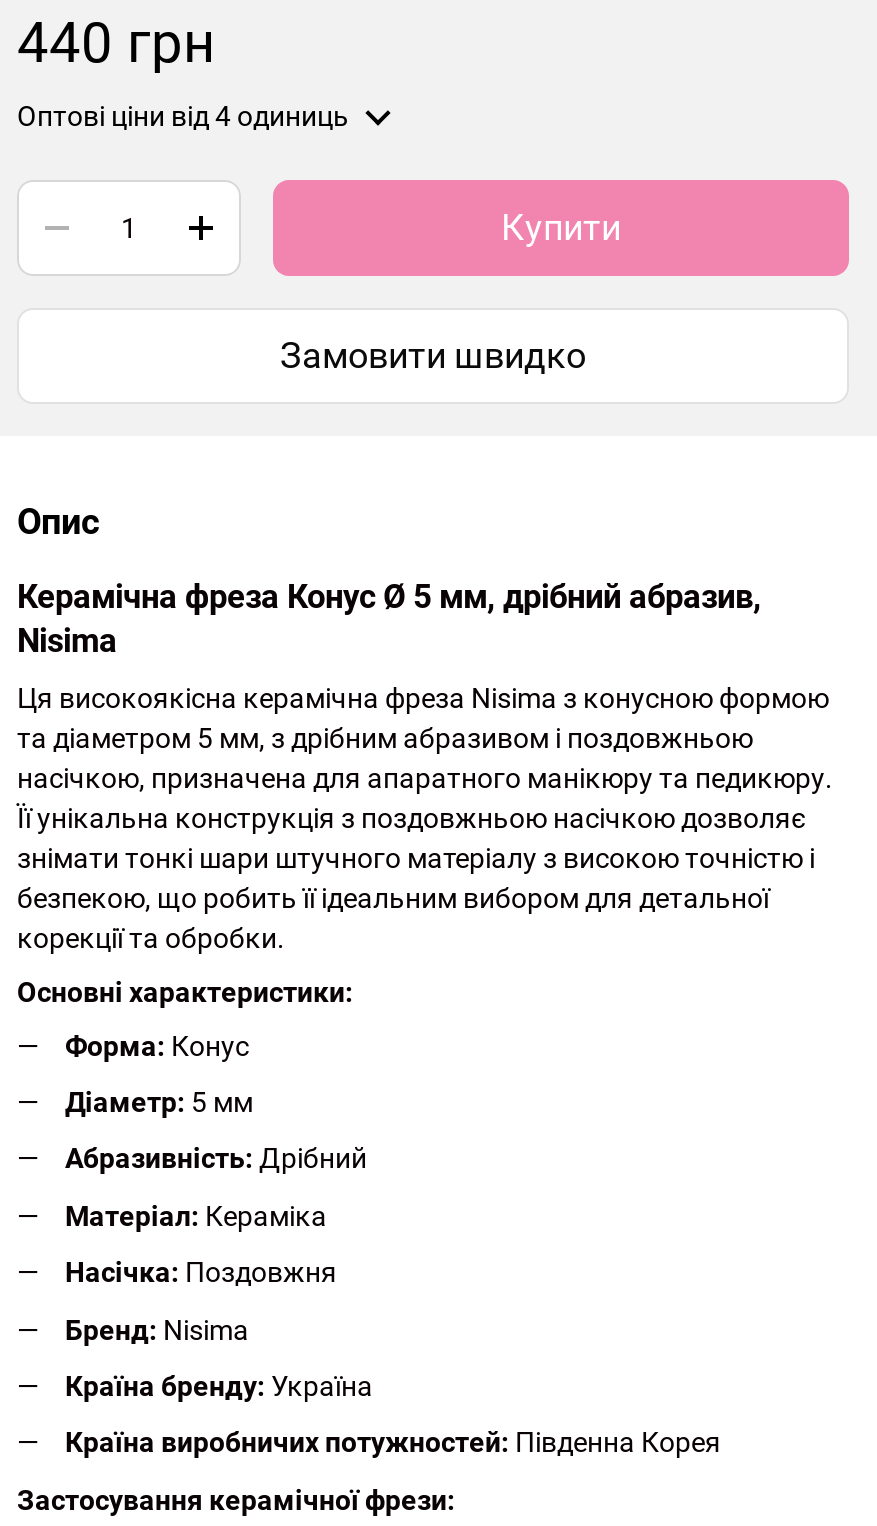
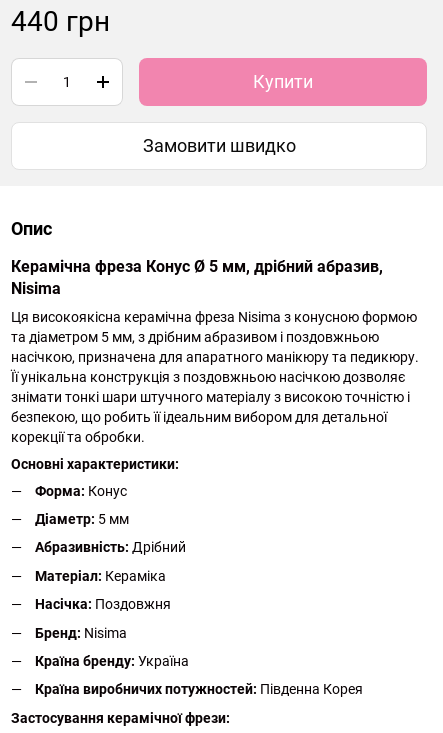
- Оптові ціни від 4 одиниць
